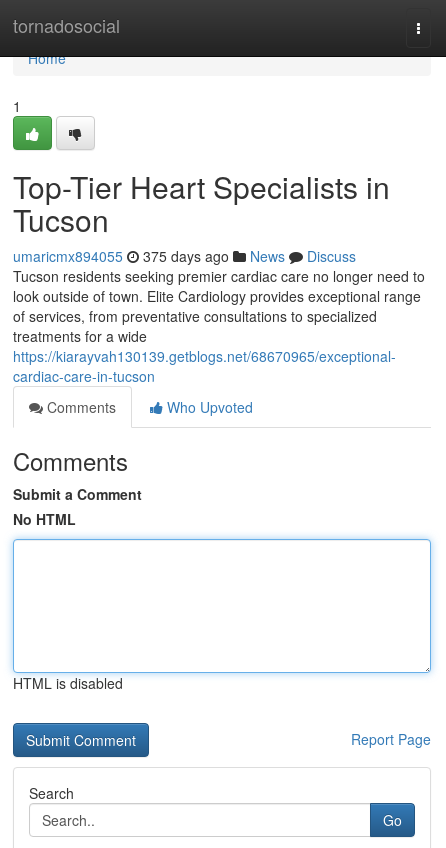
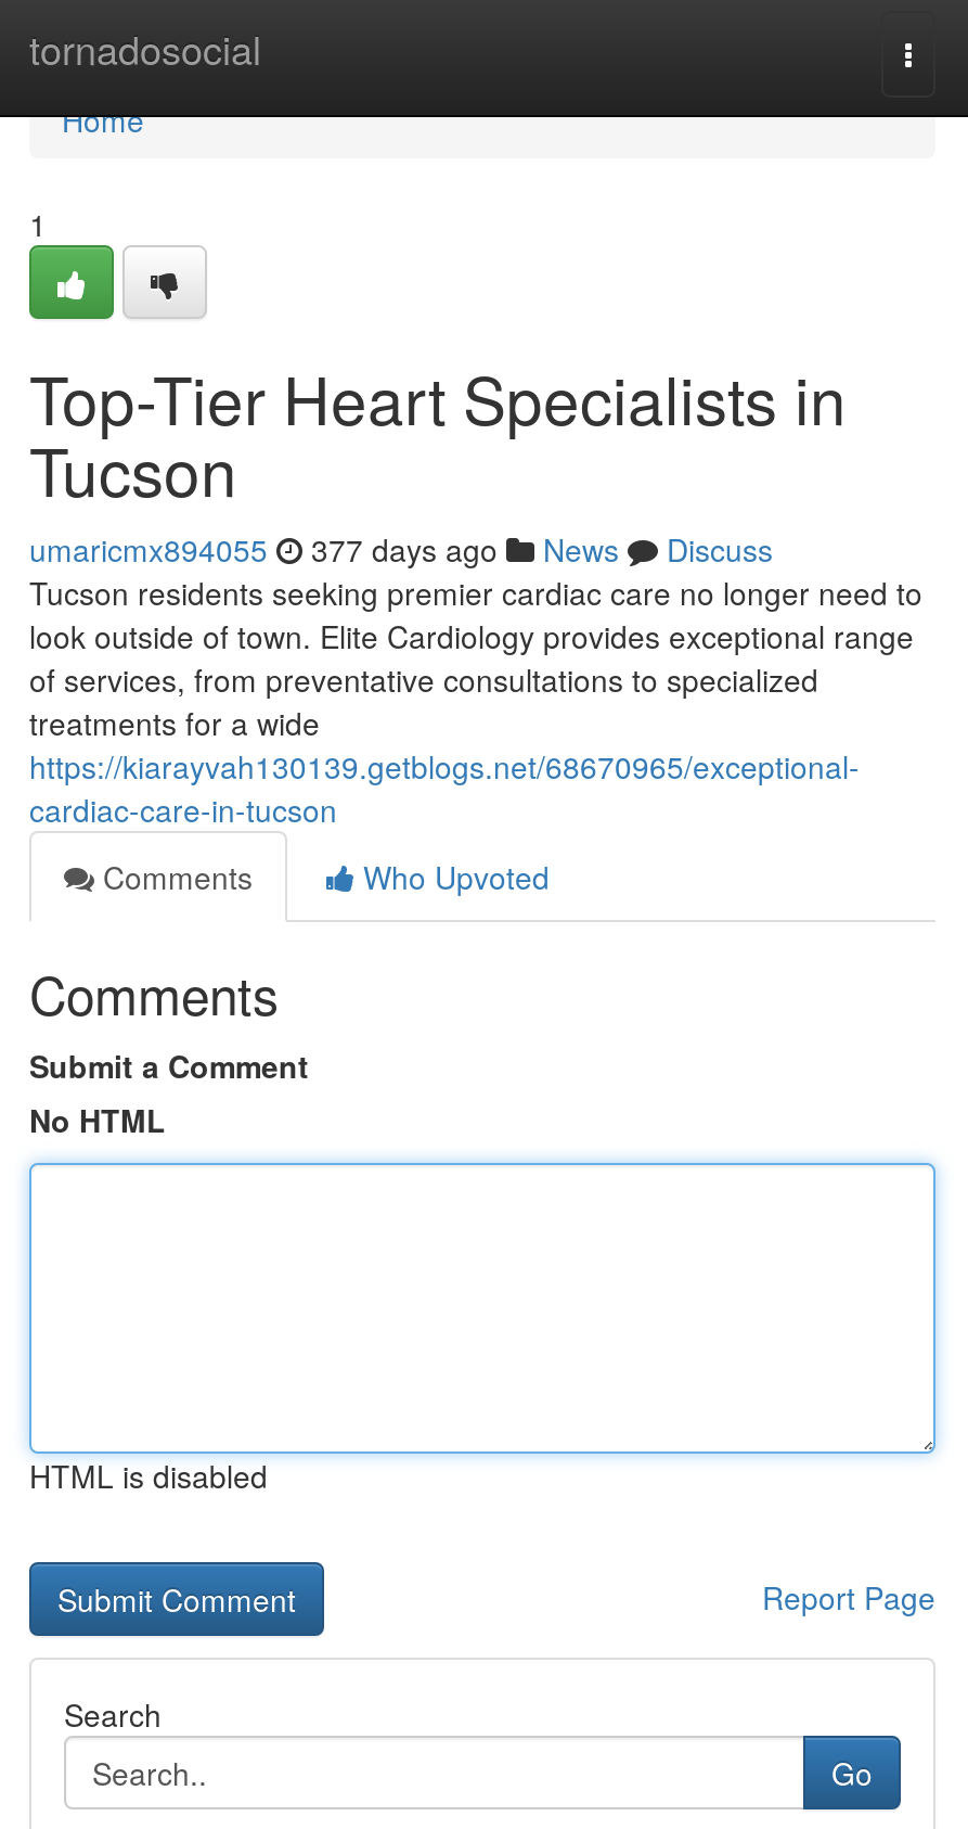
- umaricmx894055 375 days ago News Discuss
+ umaricmx894055 377 days ago News Discuss
